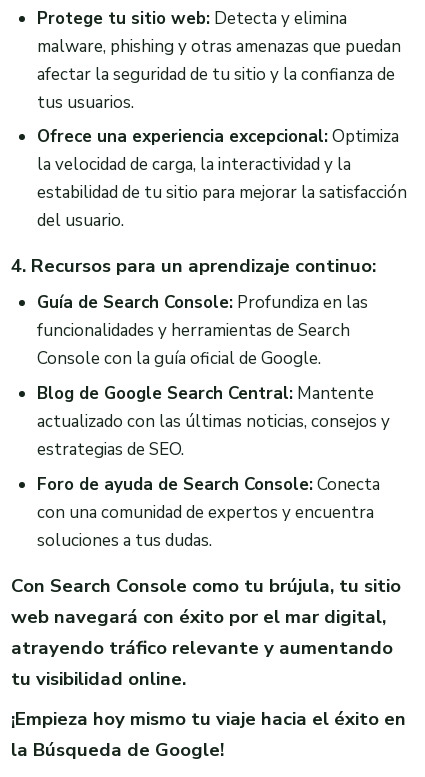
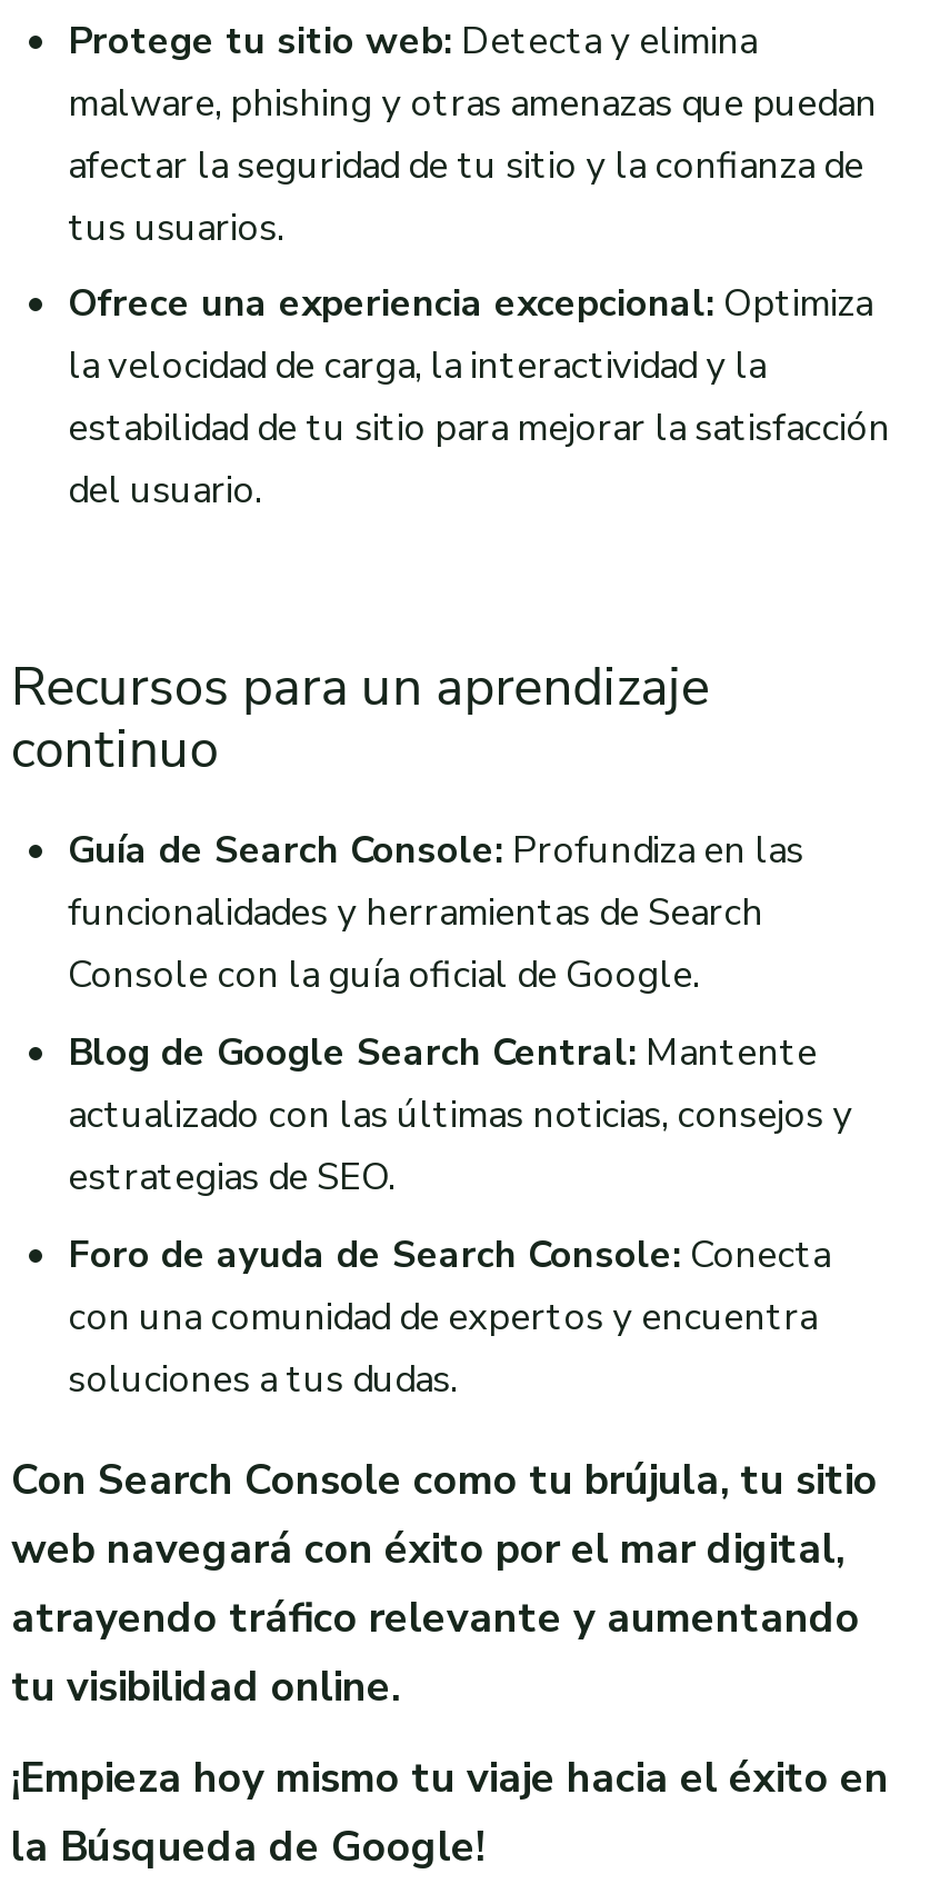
- 4. Recursos para un aprendizaje continuo:
+ Recursos para un aprendizaje
+ continuo
